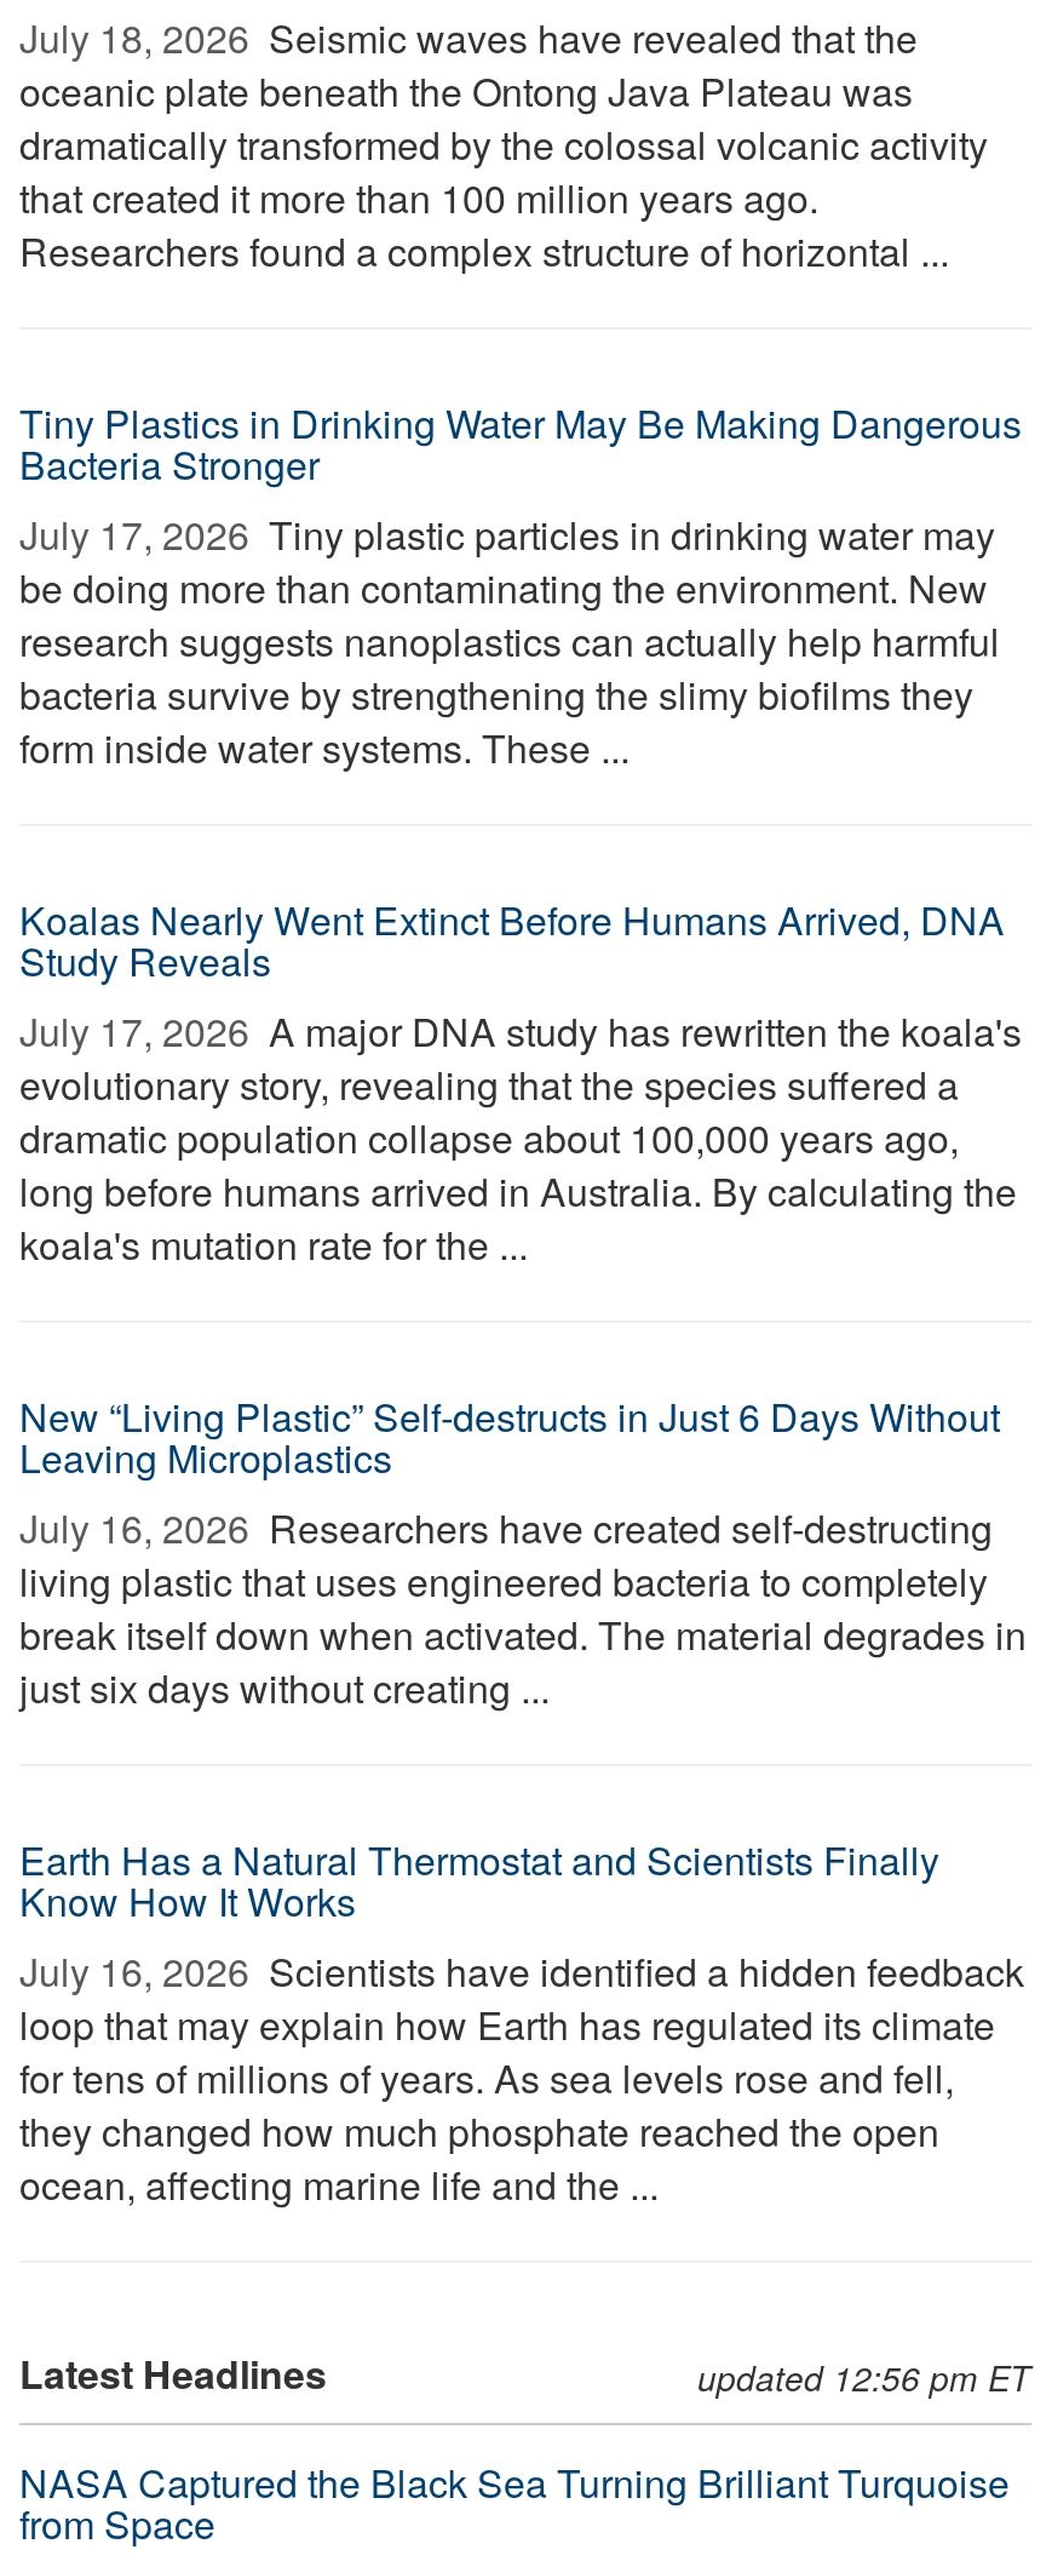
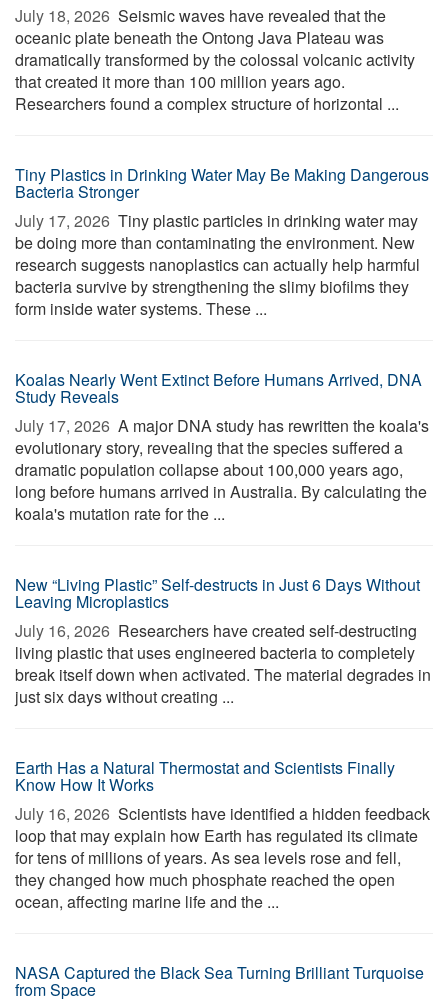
- Latest Headlines
- updated 12:56 pm ET
